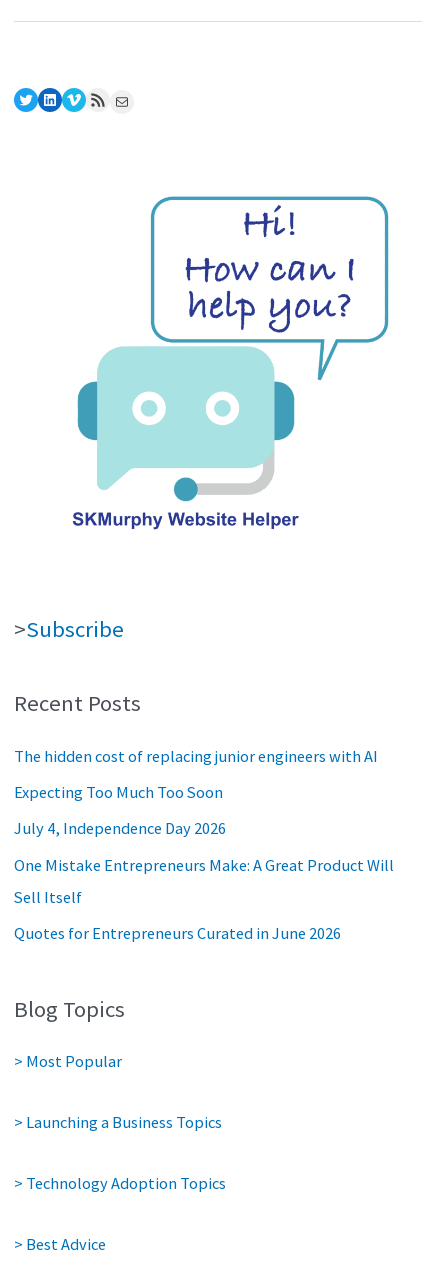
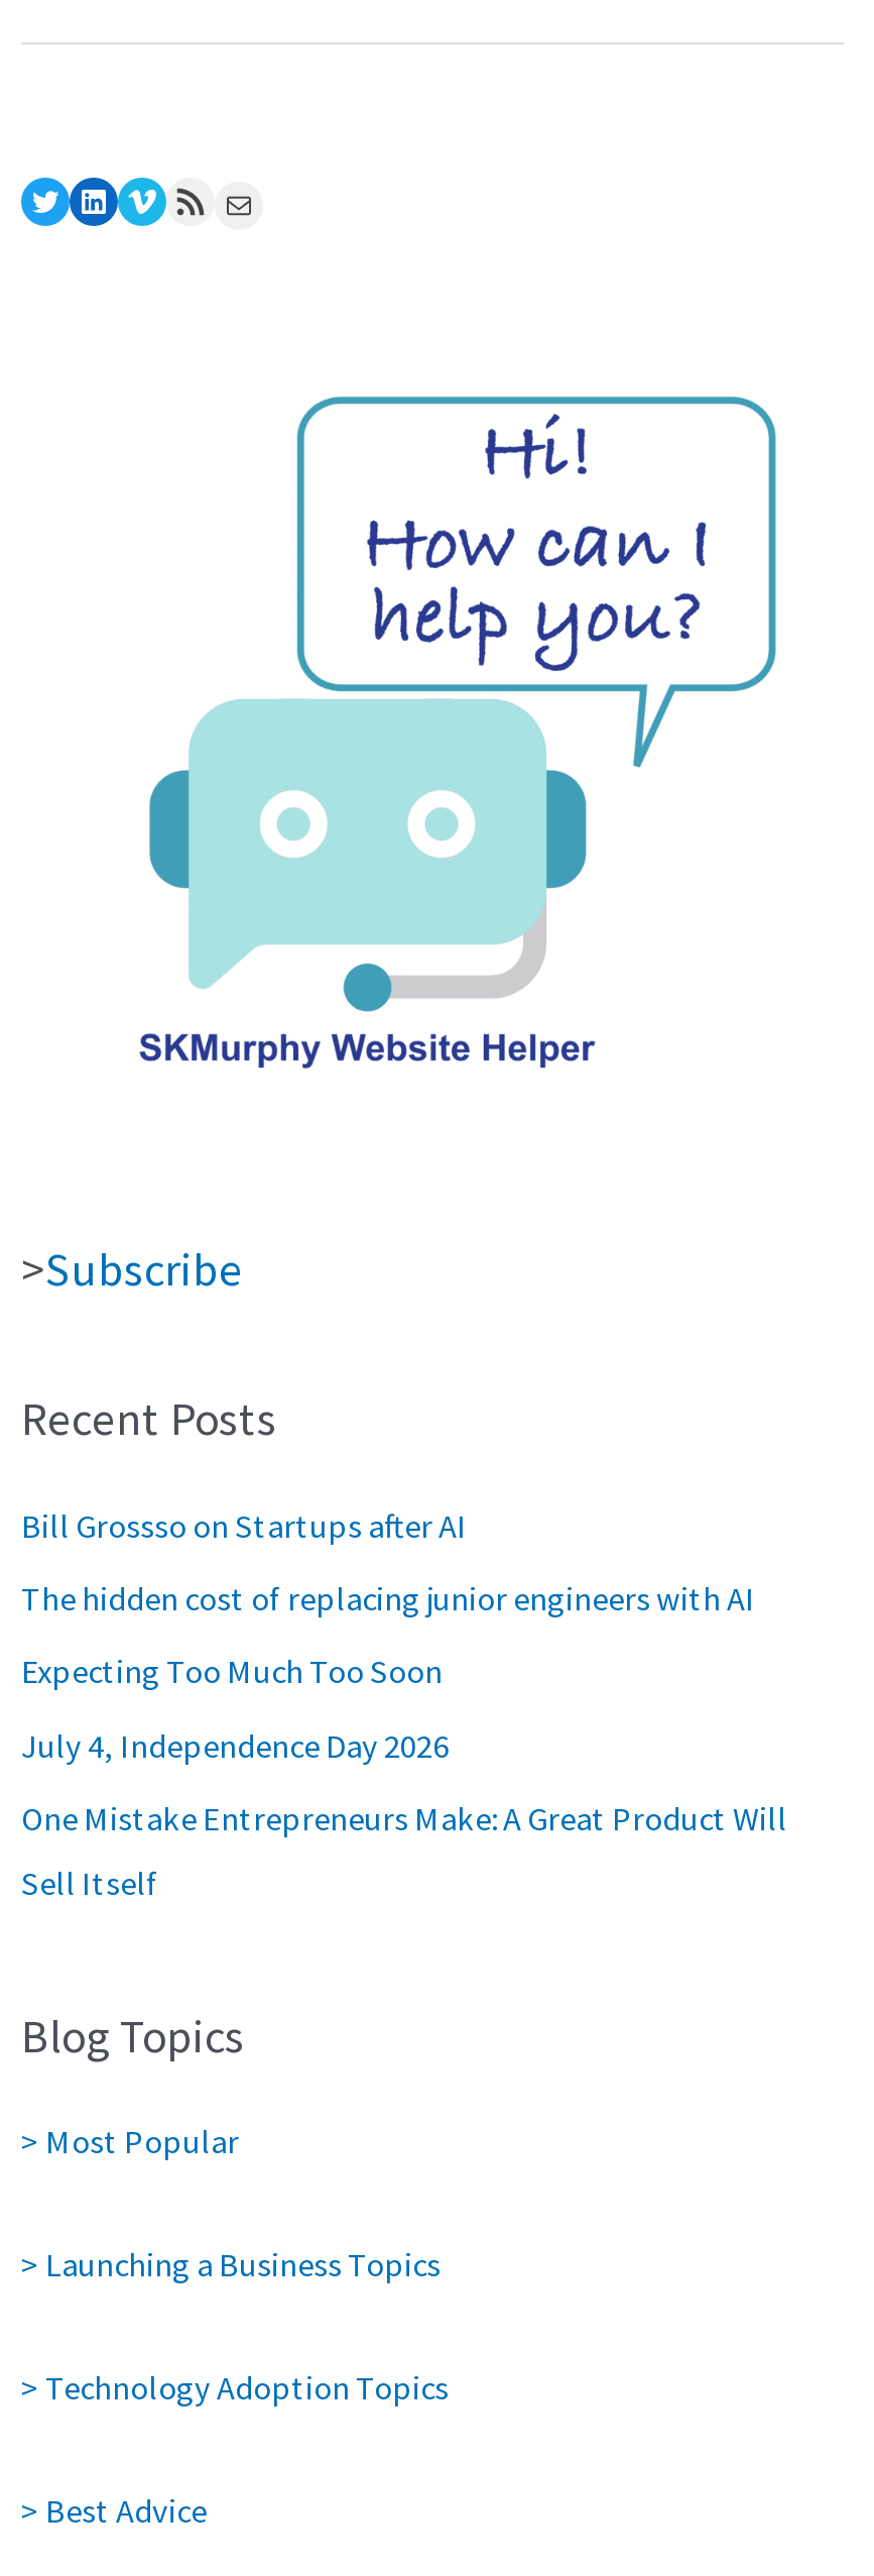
+ Bill Grossso on Startups after AI

moved down: The hidden cost of replacing junior engineers with AI | Expecting Too Much Too Soon | July 4, Independence Day 2026 | One Mistake Entrepreneurs Make: A Great Product Will | Sell Itself

- Quotes for Entrepreneurs Curated in June 2026
